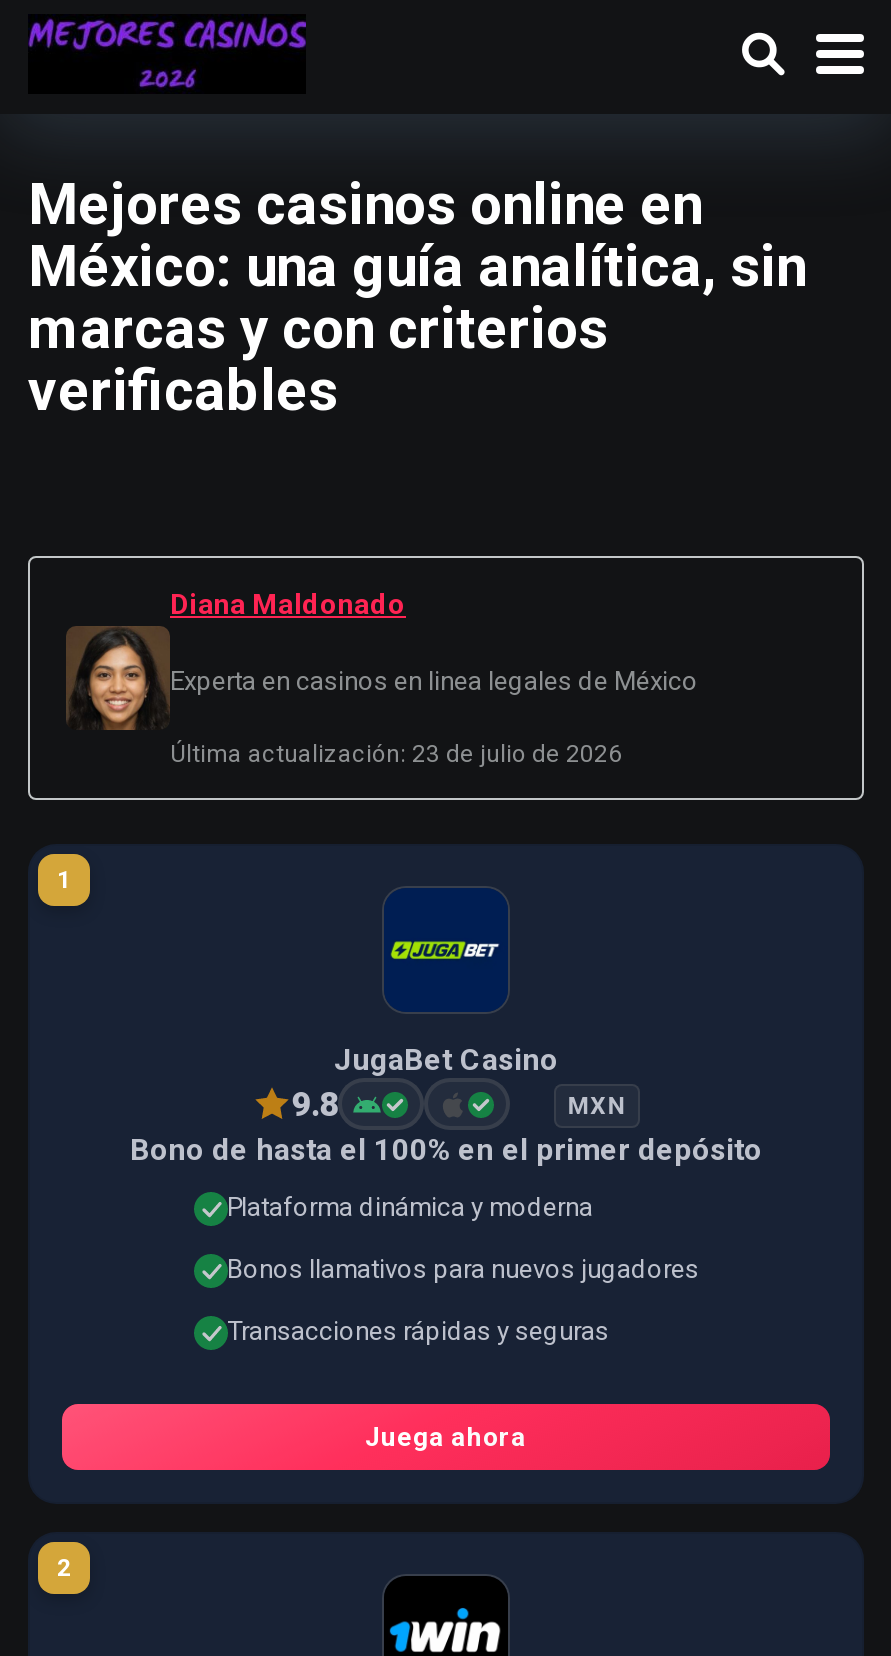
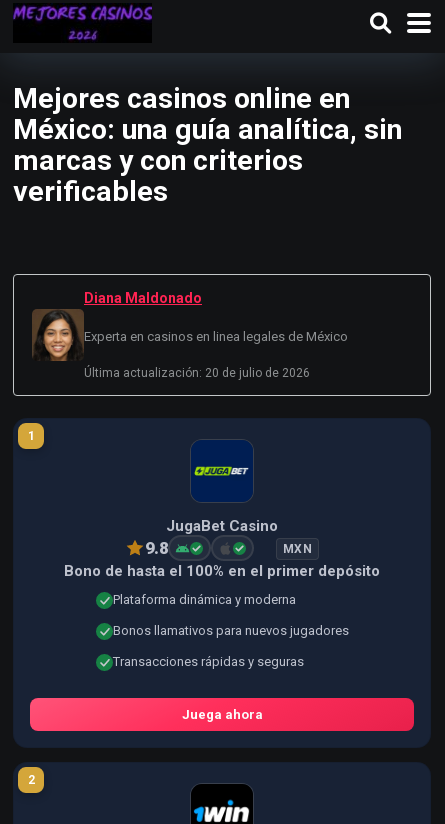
- Última actualización: 23 de julio de 2026
+ Última actualización: 20 de julio de 2026
